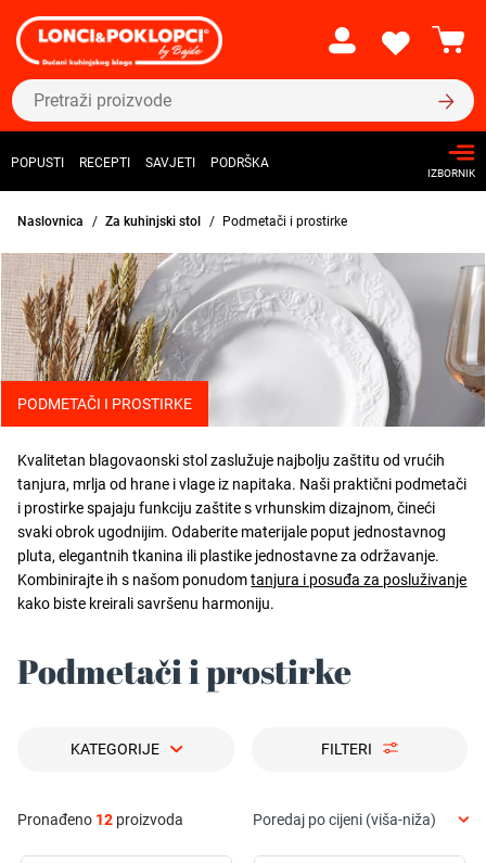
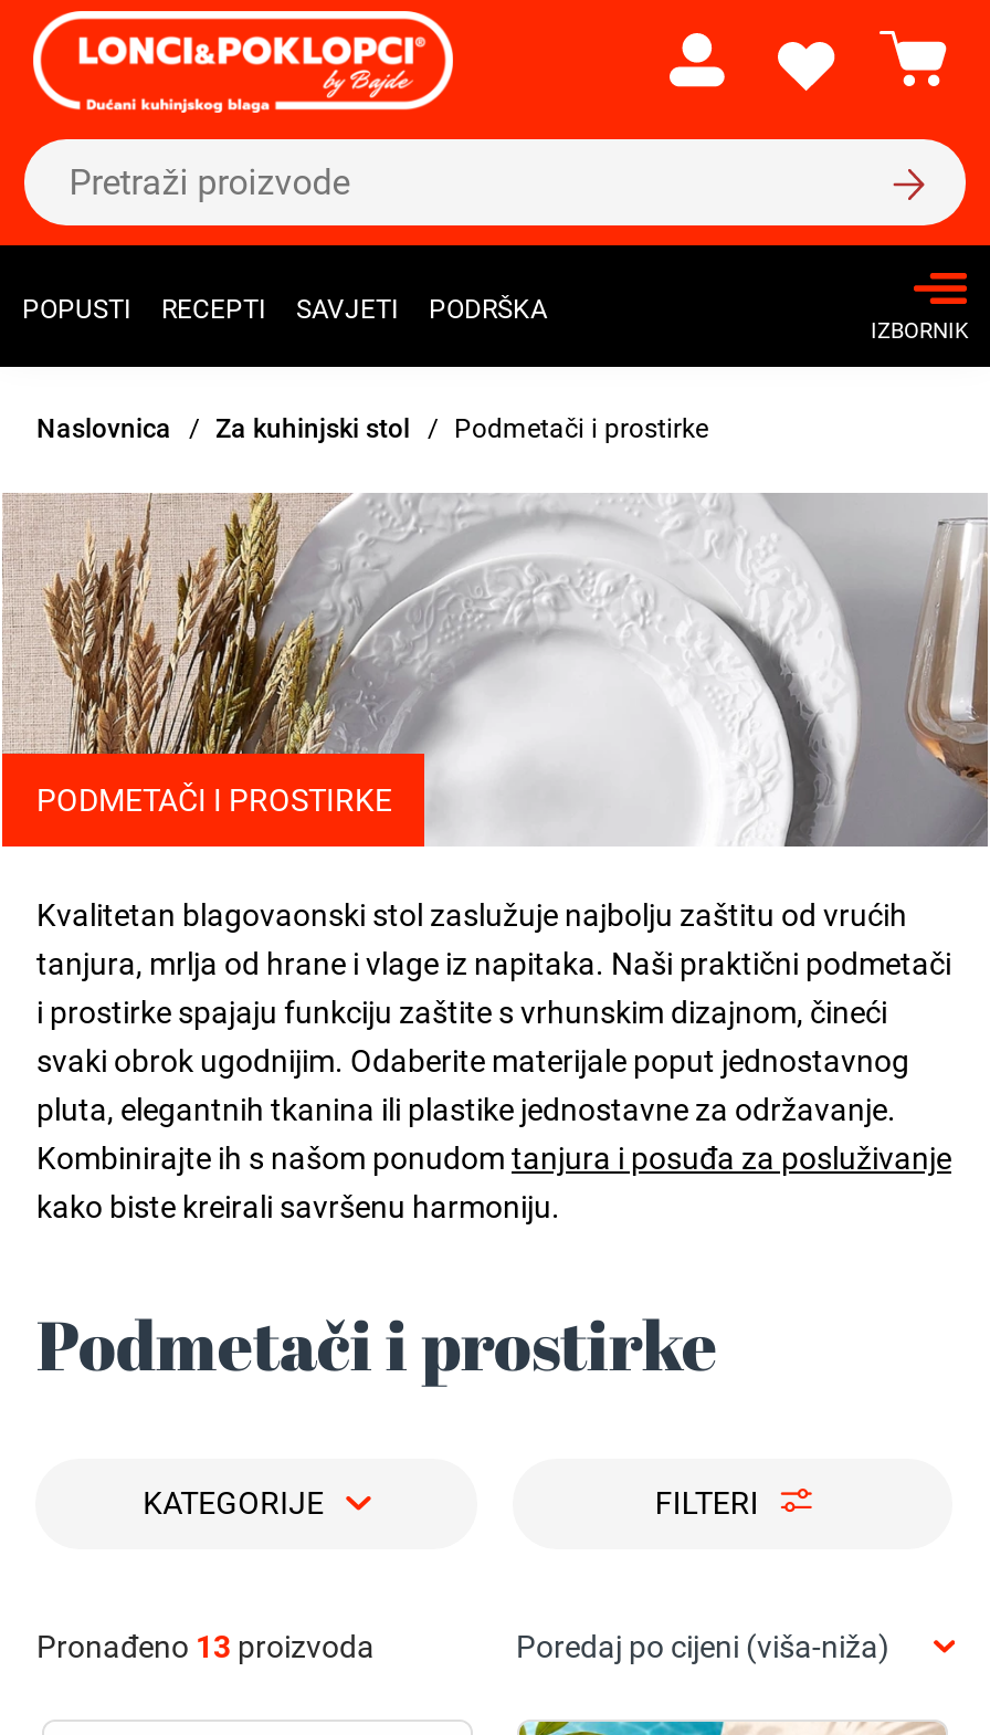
- Pronađeno 12 proizvoda
+ Pronađeno 13 proizvoda
